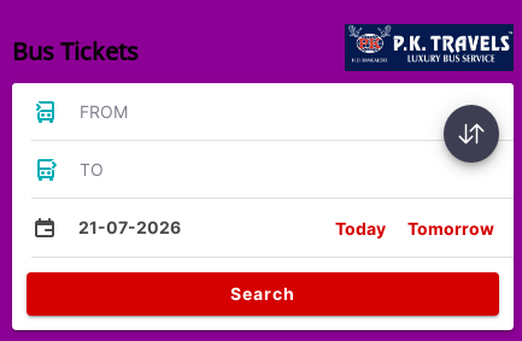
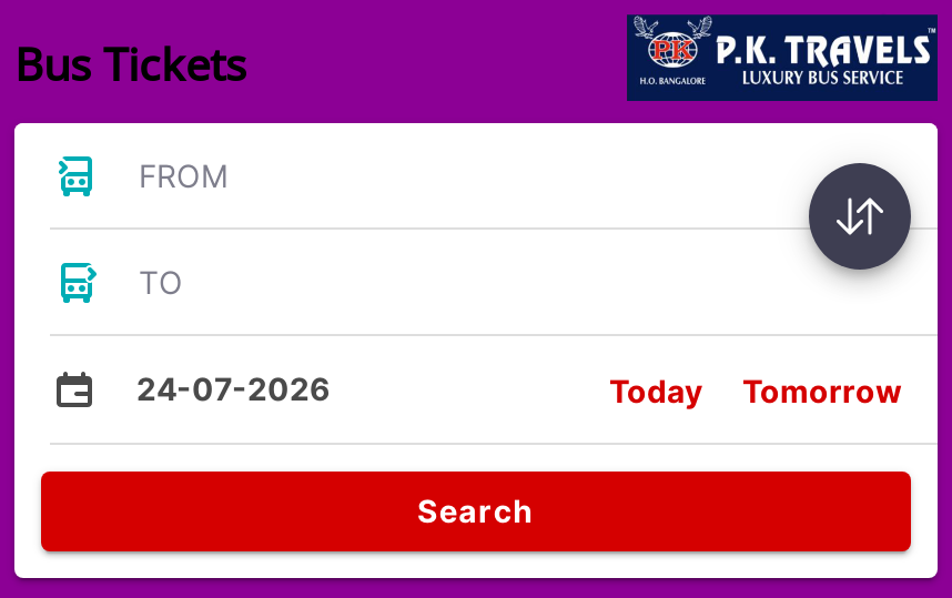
- 21-07-2026
+ 24-07-2026
